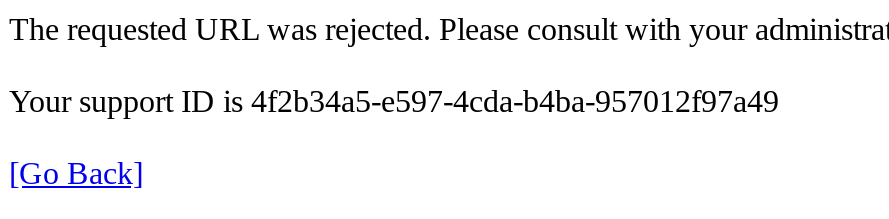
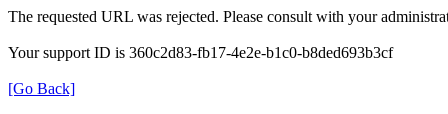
- Your support ID is 4f2b34a5-e597-4cda-b4ba-957012f97a49
+ Your support ID is 360c2d83-fb17-4e2e-b1c0-b8ded693b3cf
